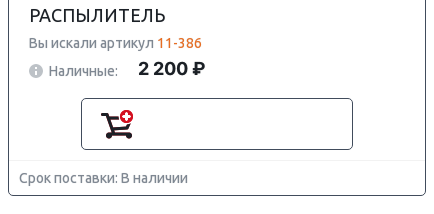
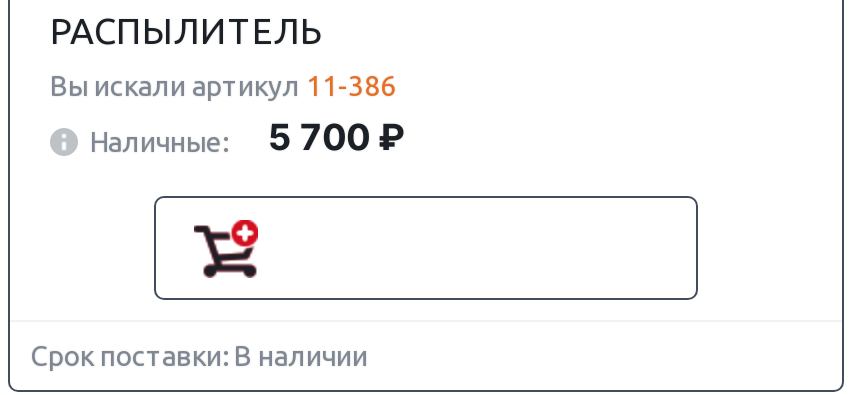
- Наличные: 2 200 ₽
+ Наличные: 5 700 ₽
